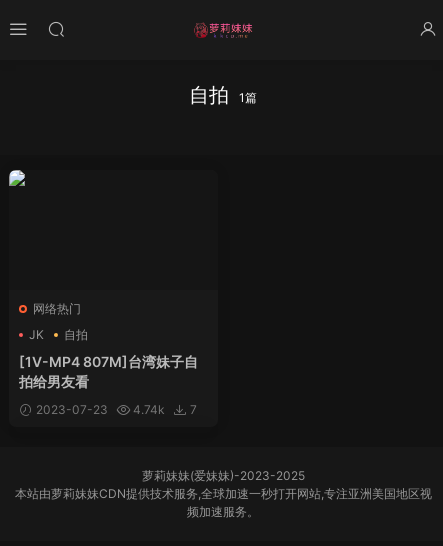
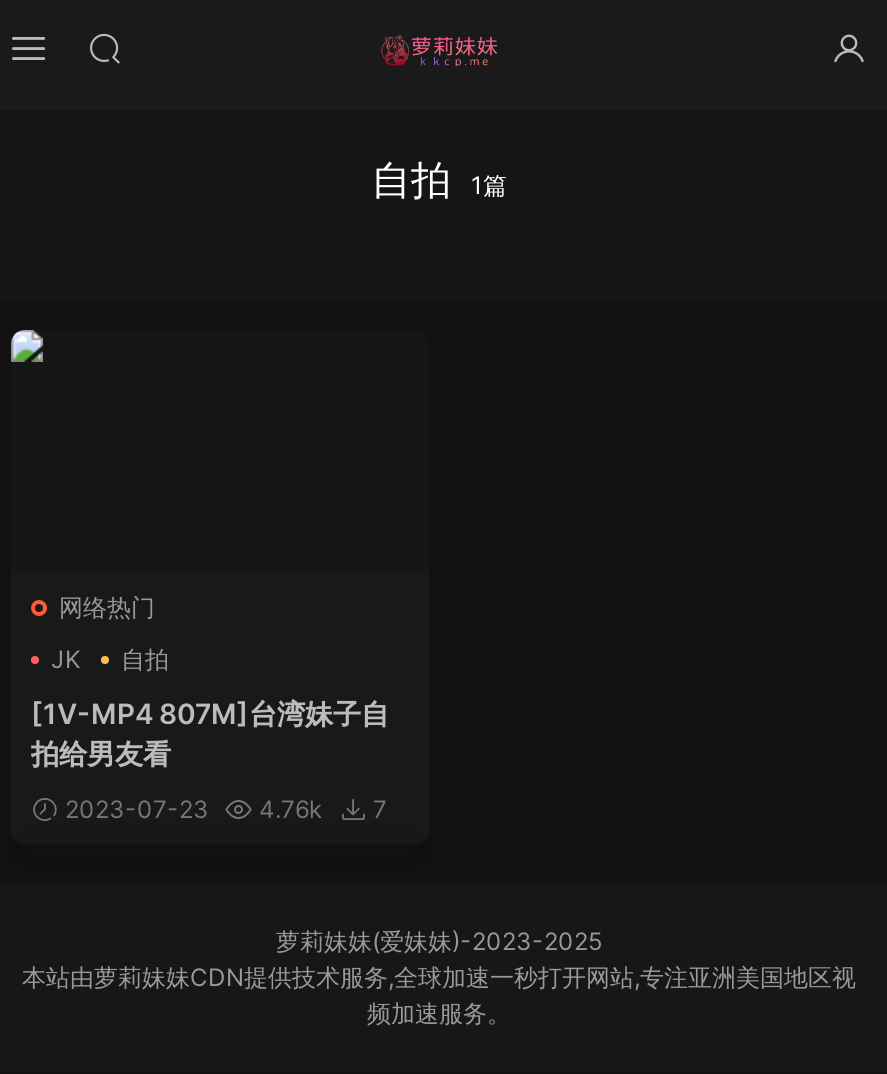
- 2023-07-23 4.74k 7
+ 2023-07-23 4.76k 7
